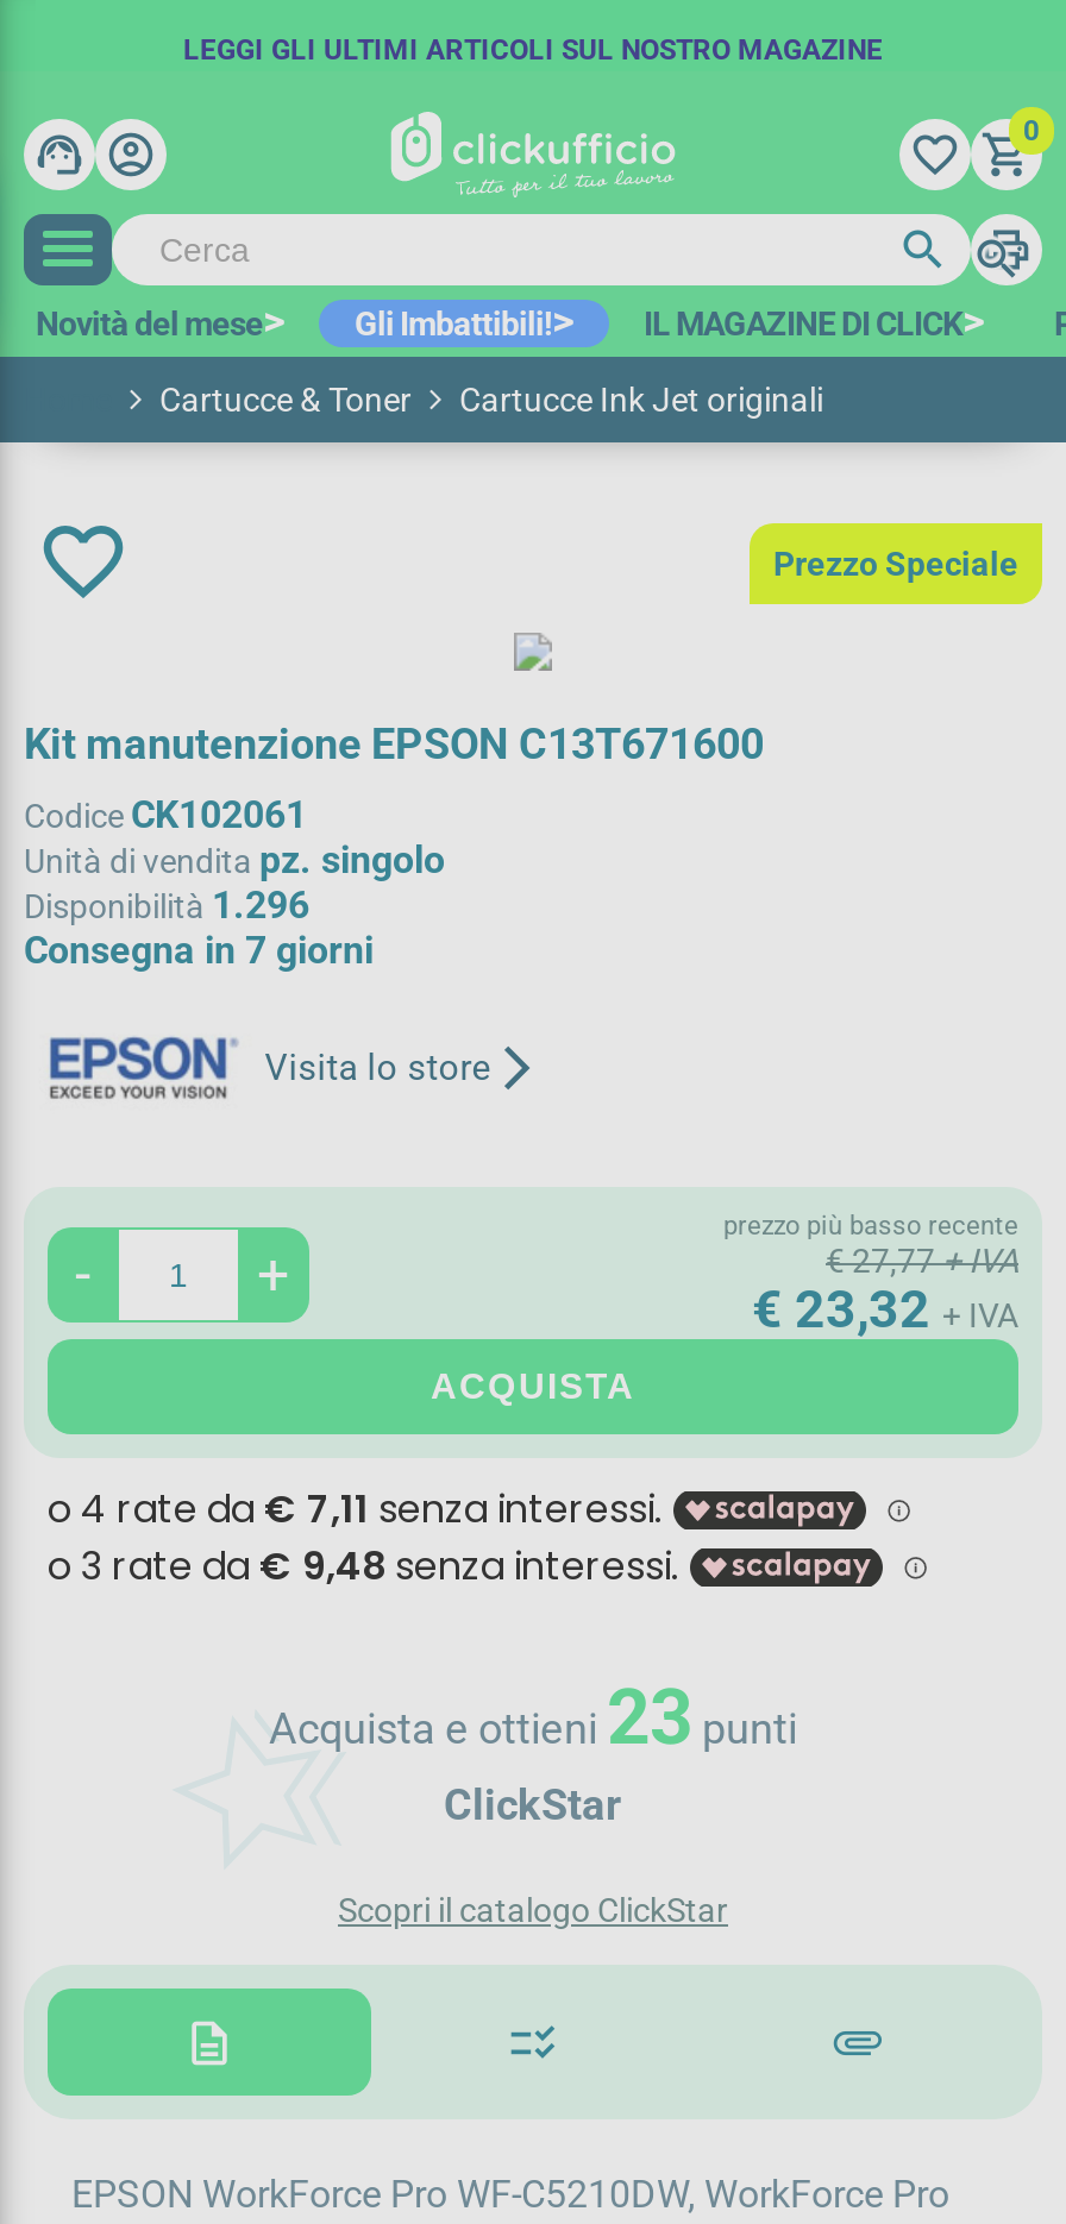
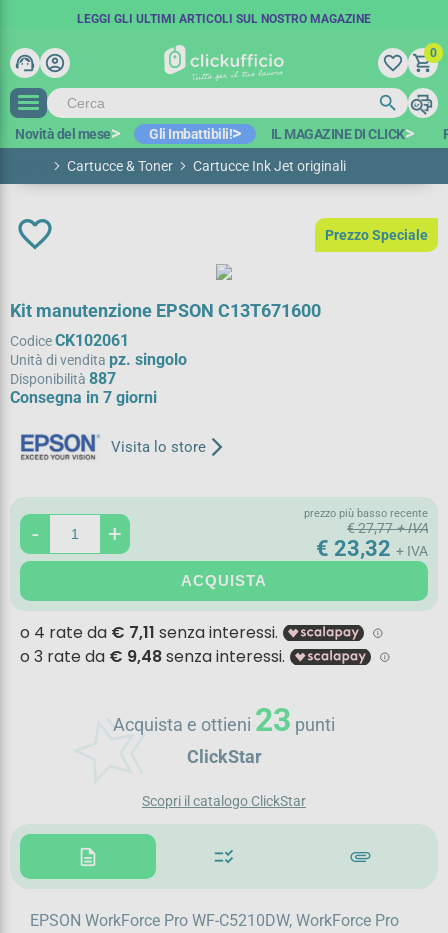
- Disponibilità 1.296
+ Disponibilità 887
